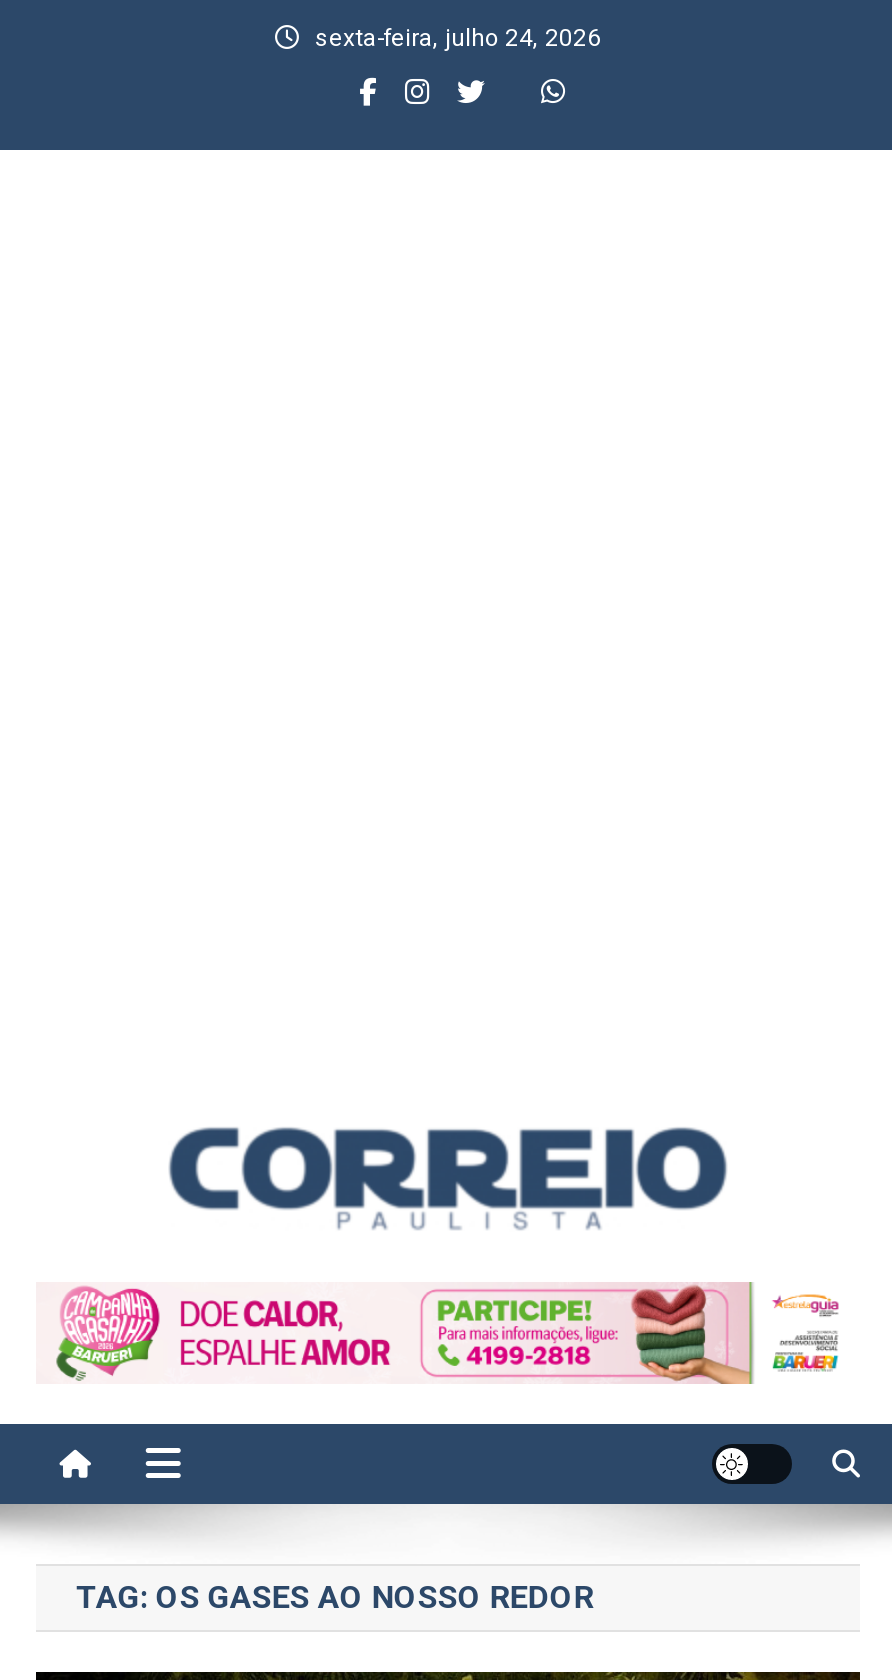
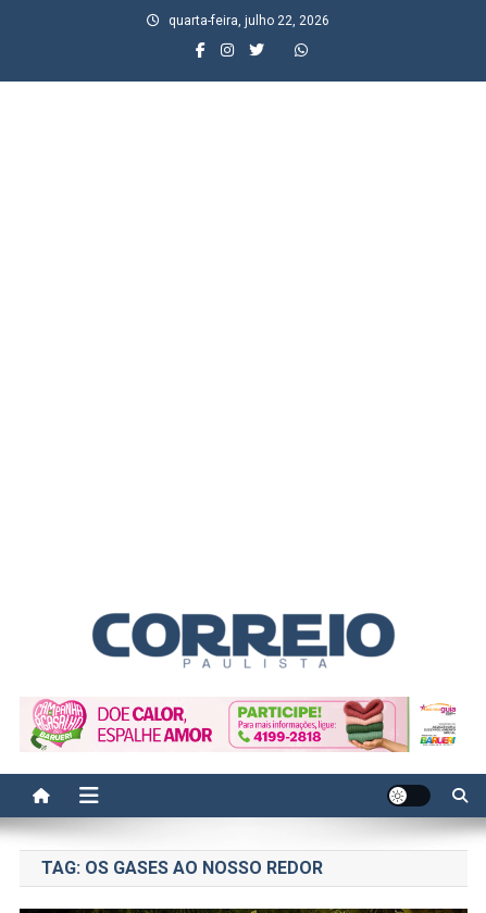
- sexta-feira, julho 24, 2026
+ quarta-feira, julho 22, 2026
